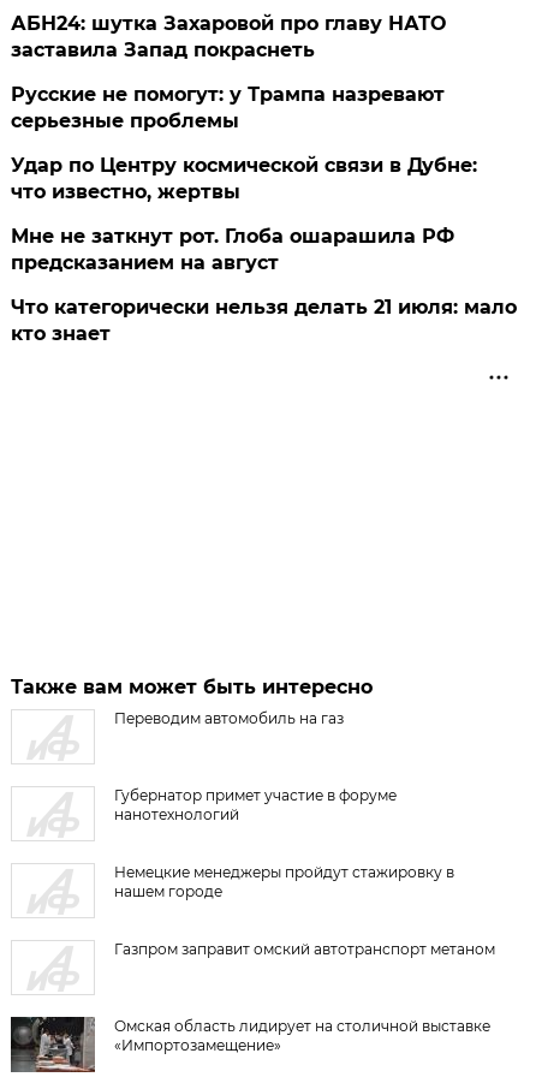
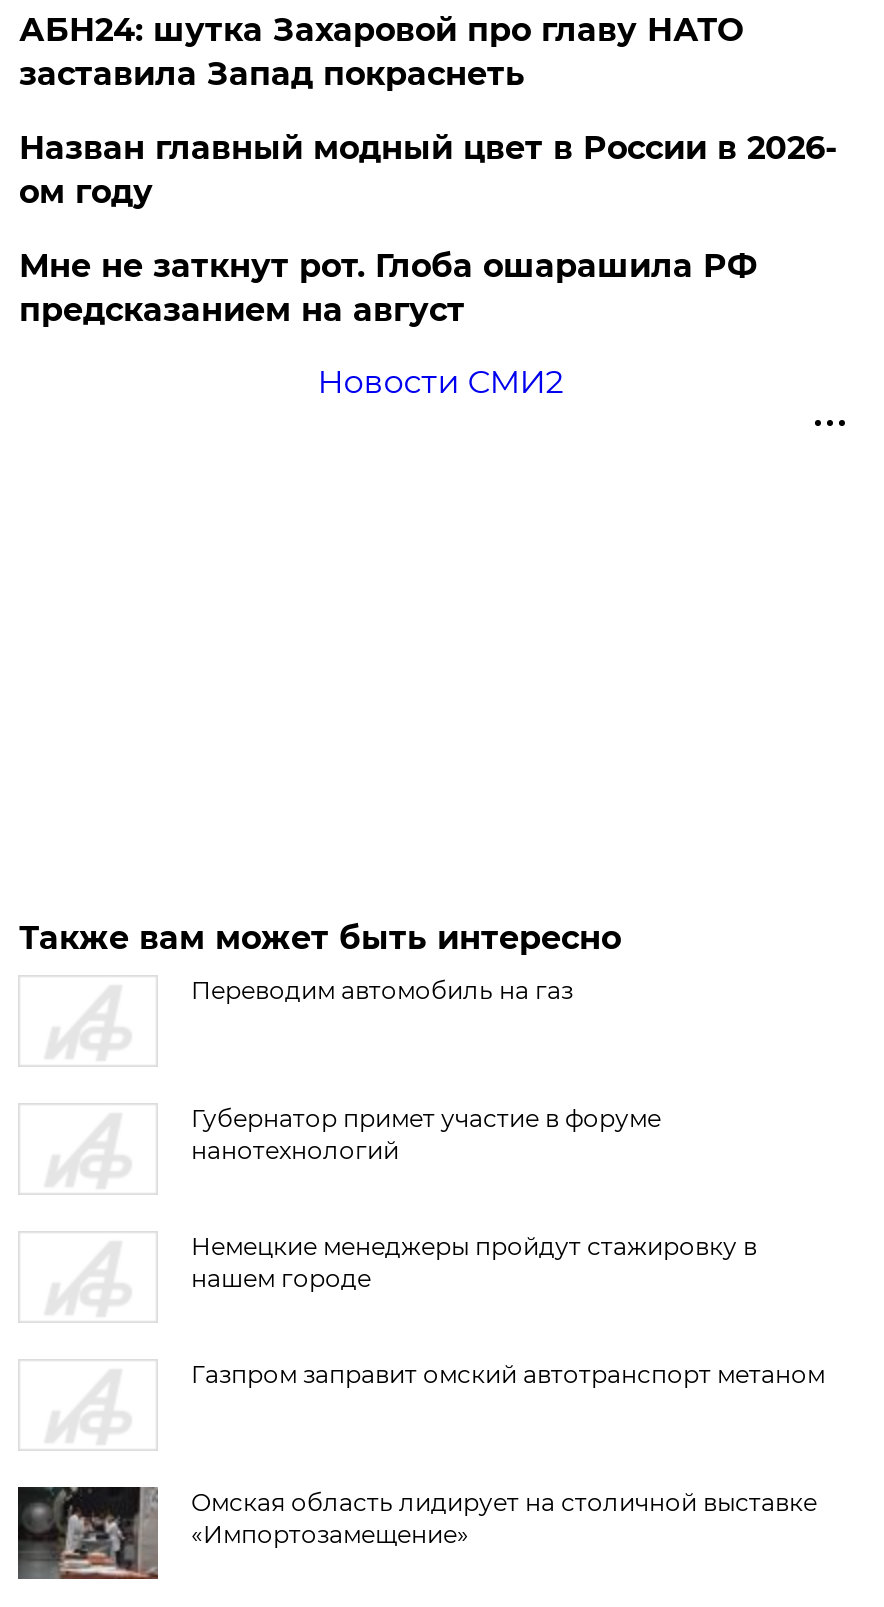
- Русские не помогут: у Трампа назревают
- серьезные проблемы
- Удар по Центру космической связи в Дубне:
- что известно, жертвы
+ Назван главный модный цвет в России в 2026-
+ ом году

- Что категорически нельзя делать 21 июля: мало
- кто знает
+ Новости СМИ2
